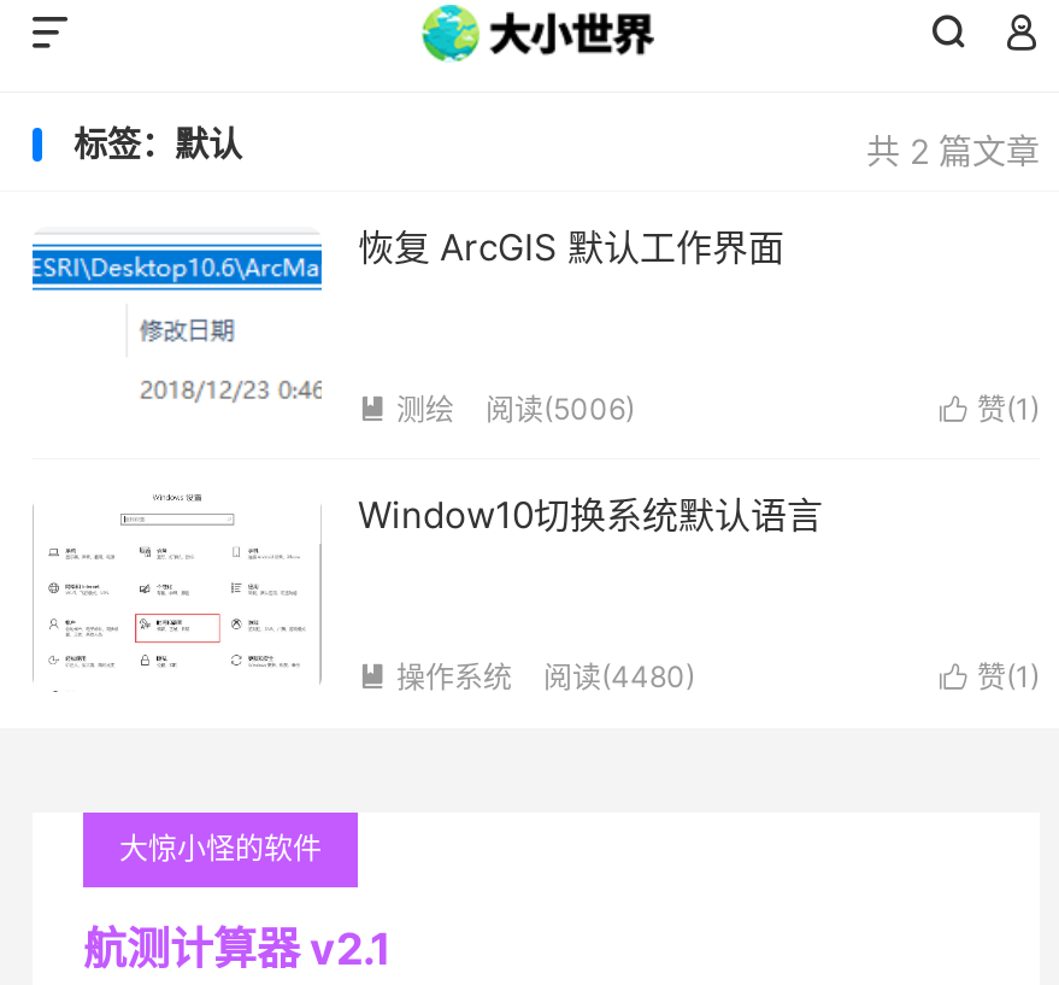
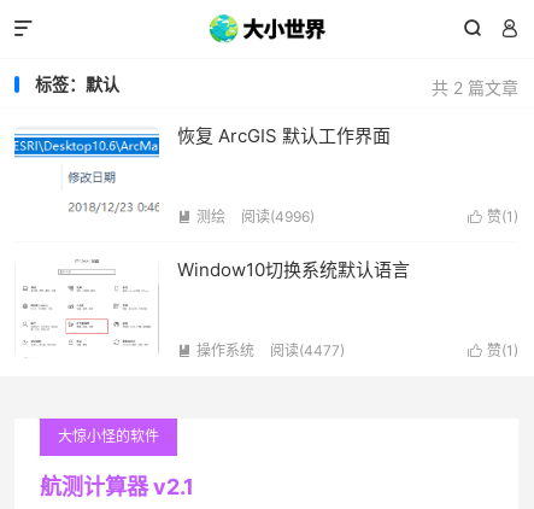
- 阅读(5006)
+ 阅读(4996)

- 阅读(4480)
+ 阅读(4477)
